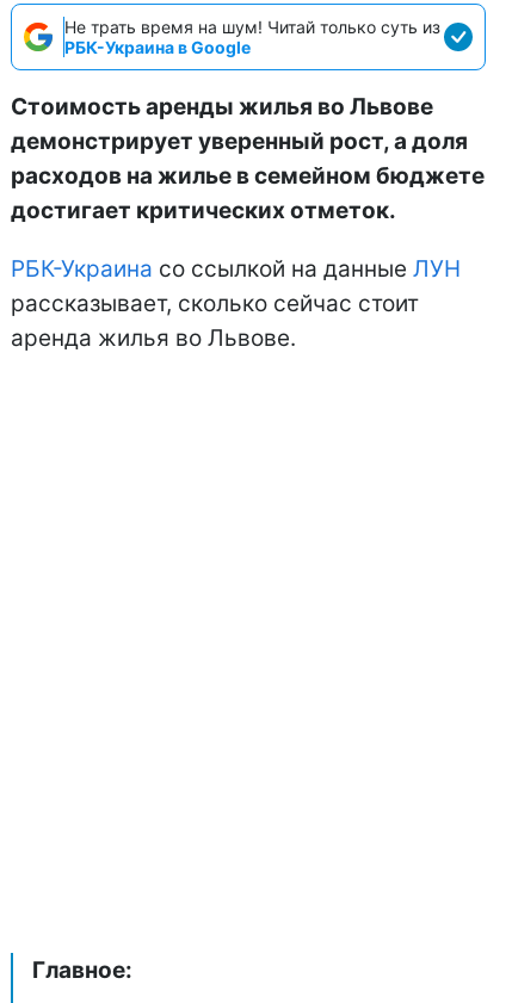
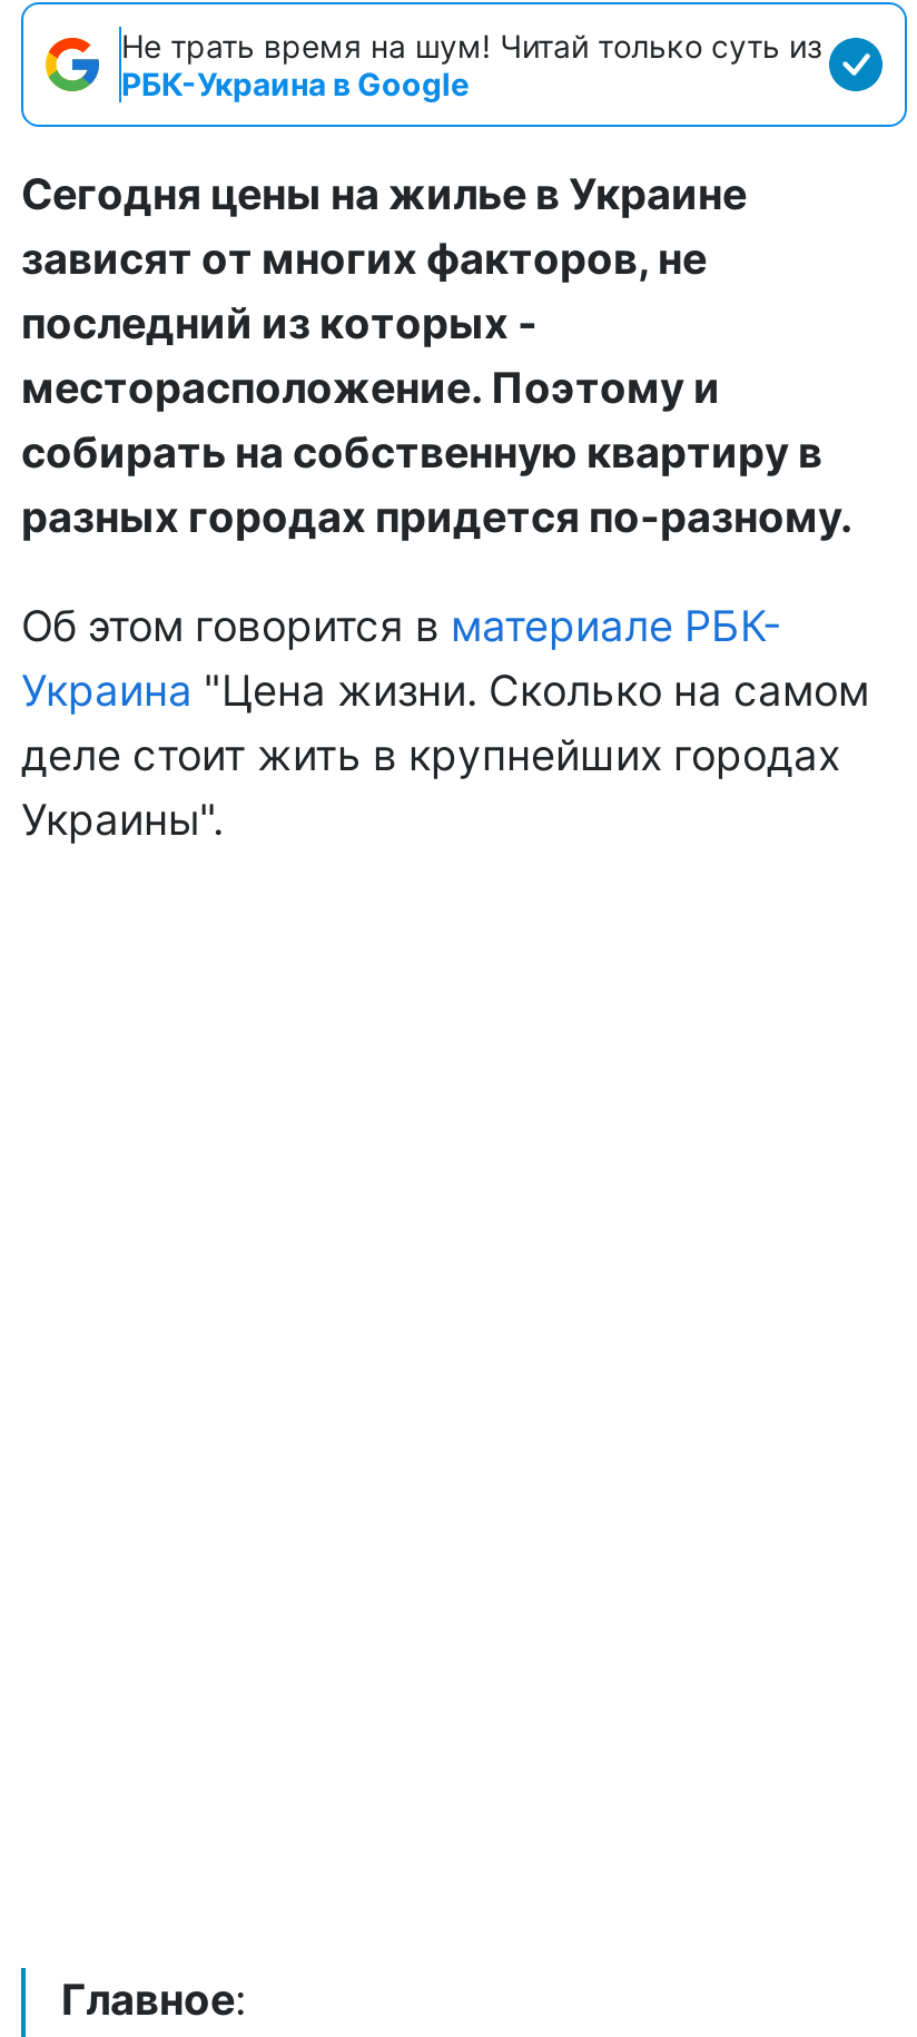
- Стоимость аренды жилья во Львове
- демонстрирует уверенный рост, а доля
- расходов на жилье в семейном бюджете
- достигает критических отметок.
+ Сегодня цены на жилье в Украине
+ зависят от многих факторов, не
+ последний из которых -
+ месторасположение. Поэтому и
+ собирать на собственную квартиру в
+ разных городах придется по-разному.

- РБК-Украина со ссылкой на данные ЛУН
- рассказывает, сколько сейчас стоит
- аренда жилья во Львове.
+ Об этом говорится в материале РБК-
+ Украина "Цена жизни. Сколько на самом
+ деле стоит жить в крупнейших городах
+ Украины".
